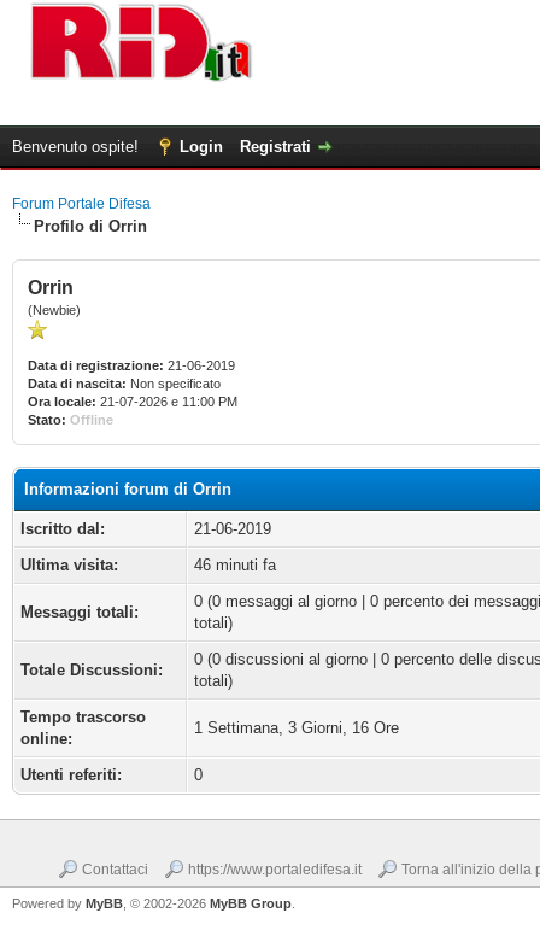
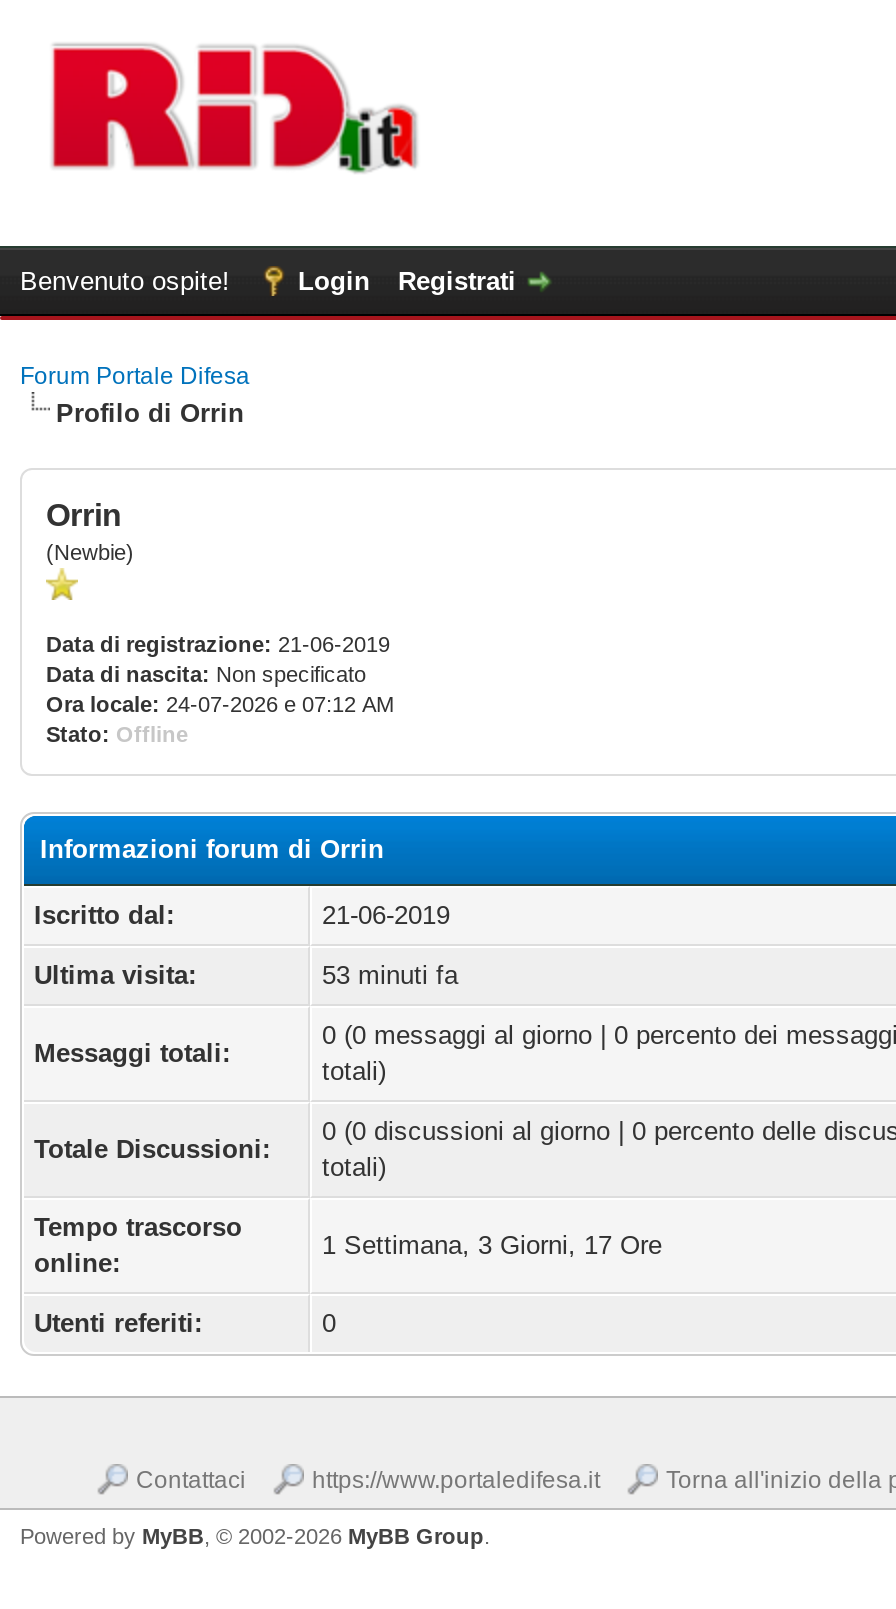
- Ora locale: 21-07-2026 e 11:00 PM
+ Ora locale: 24-07-2026 e 07:12 AM

- 46 minuti fa
+ 53 minuti fa

- 1 Settimana, 3 Giorni, 16 Ore
+ 1 Settimana, 3 Giorni, 17 Ore
